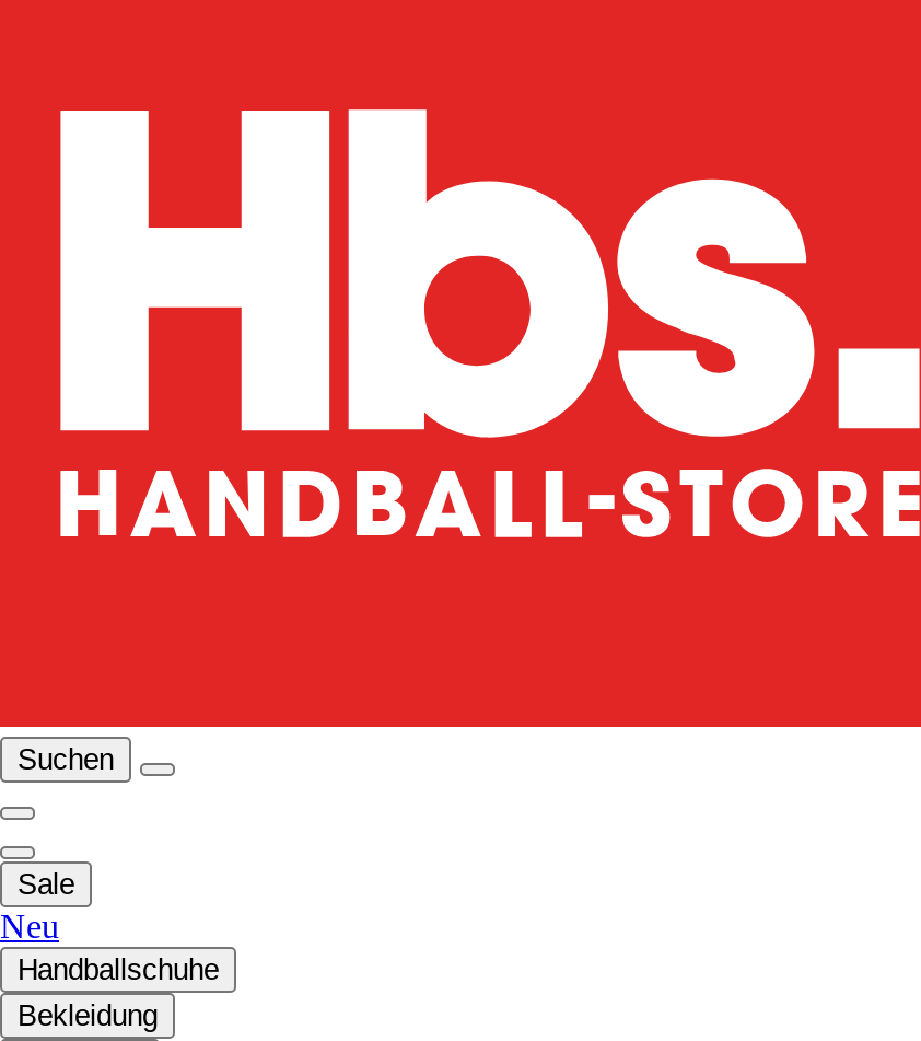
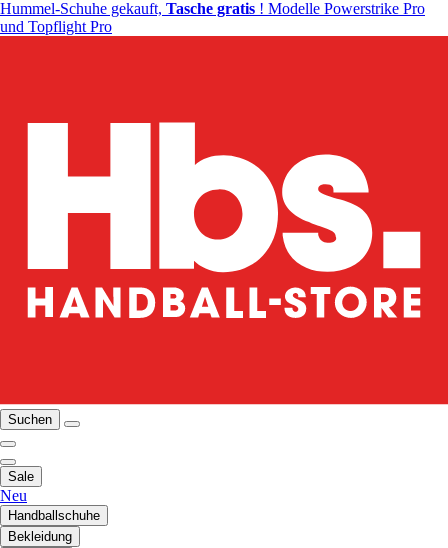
+ Hummel-Schuhe gekauft, Tasche gratis! Modelle Powerstrike Pro
+ und Topflight Pro
